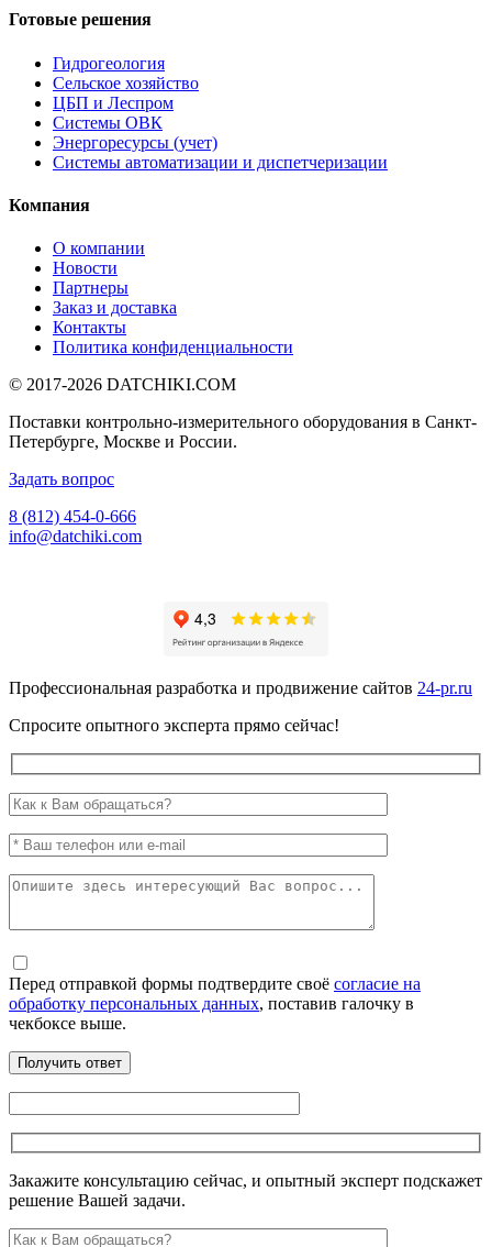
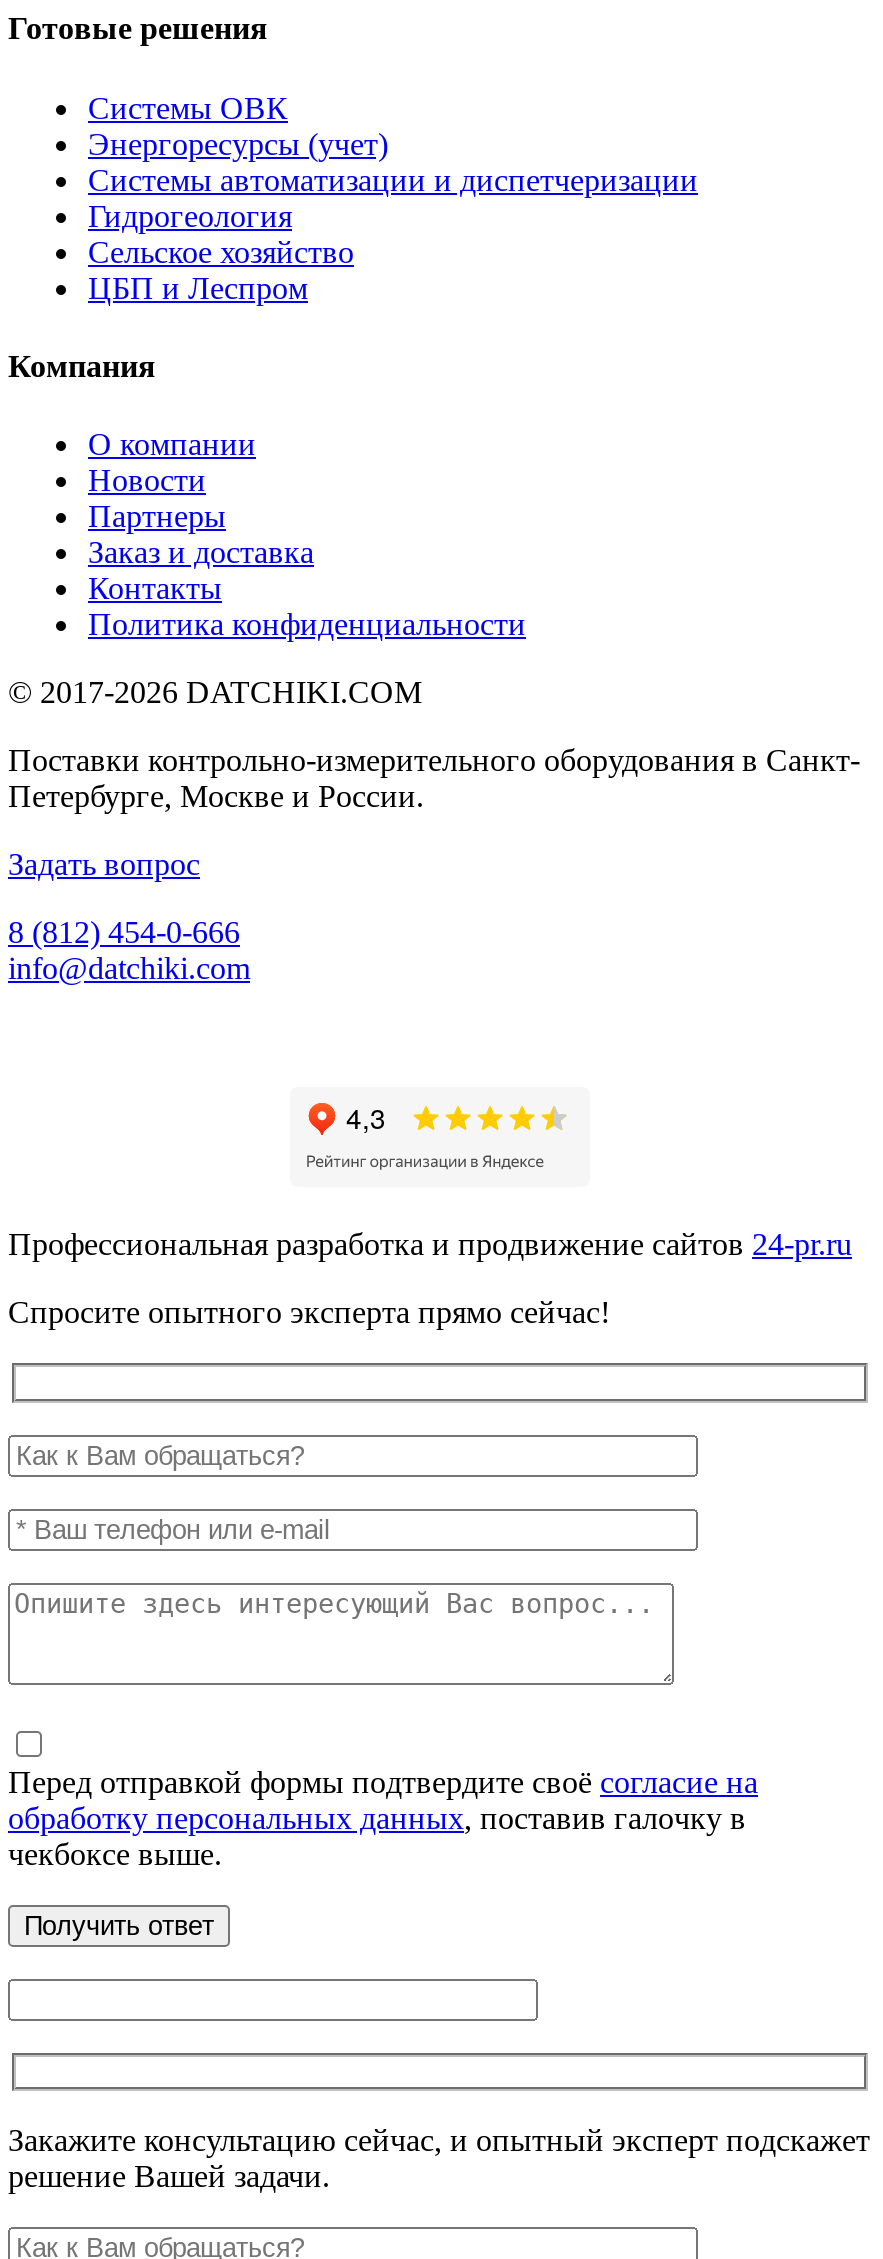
moved down: Гидрогеология | Сельское хозяйство | ЦБП и Леспром

moved up: Системы ОВК | Энергоресурсы (учет) | Системы автоматизации и диспетчеризации
